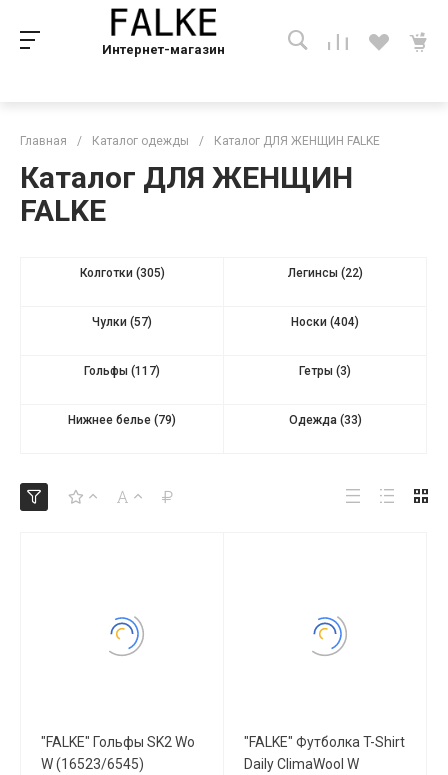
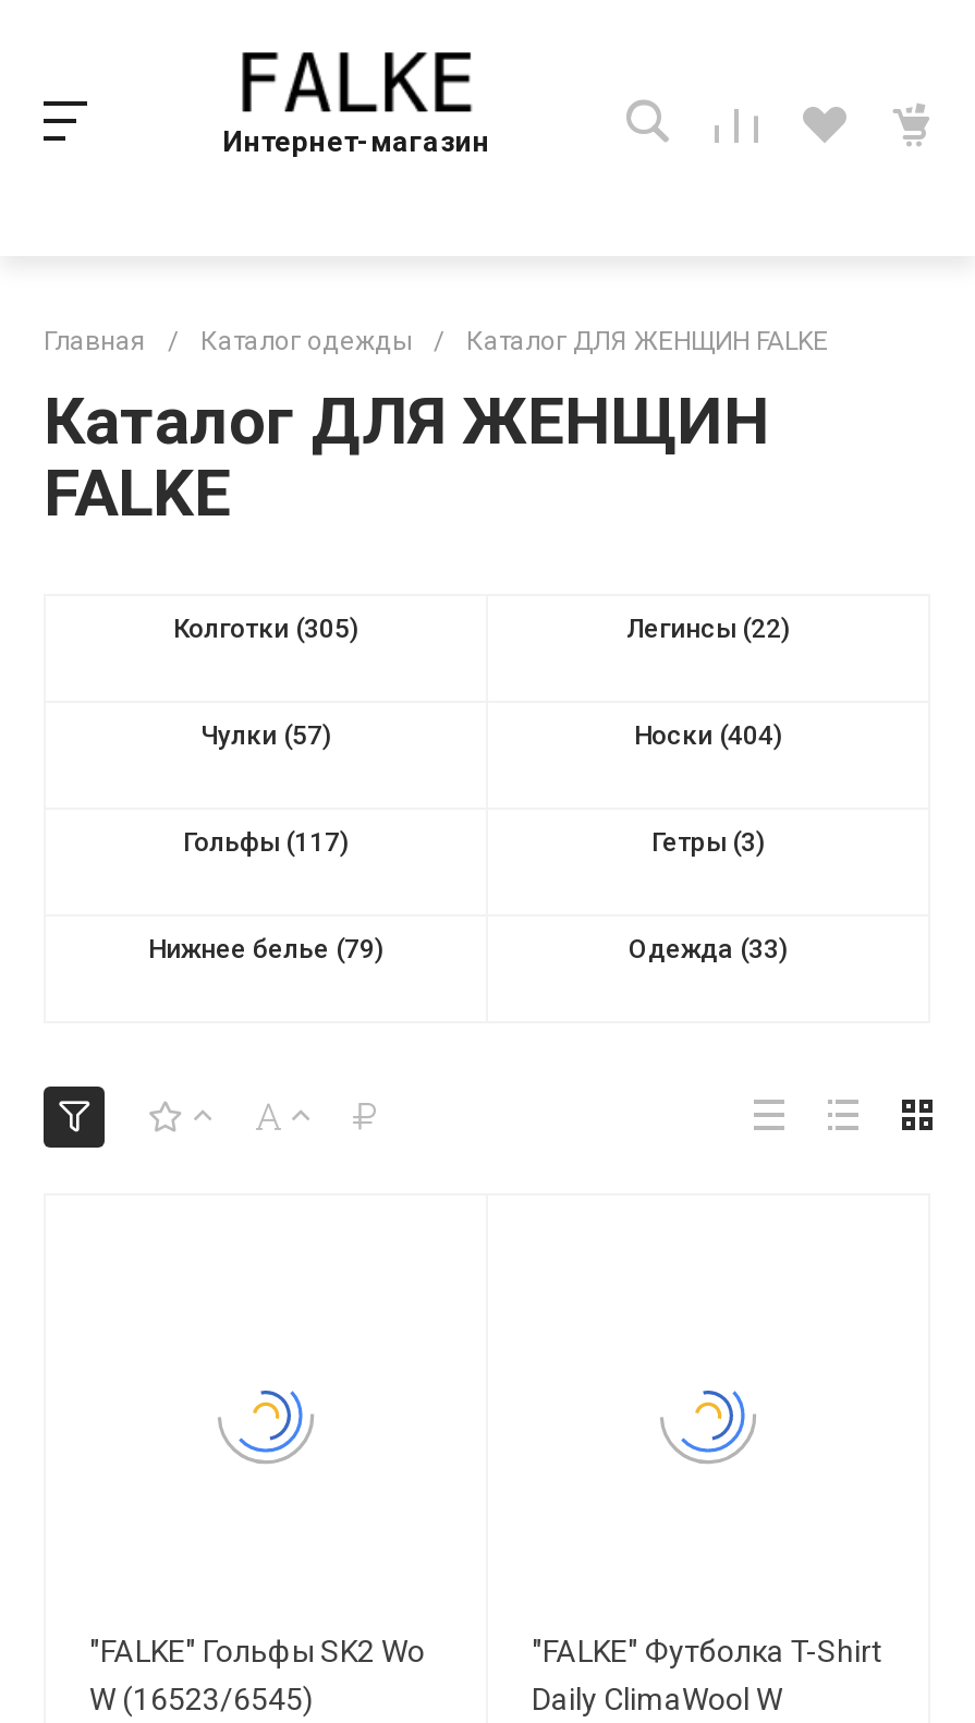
- [image]
+ [image]

- [image]
+ [image]
